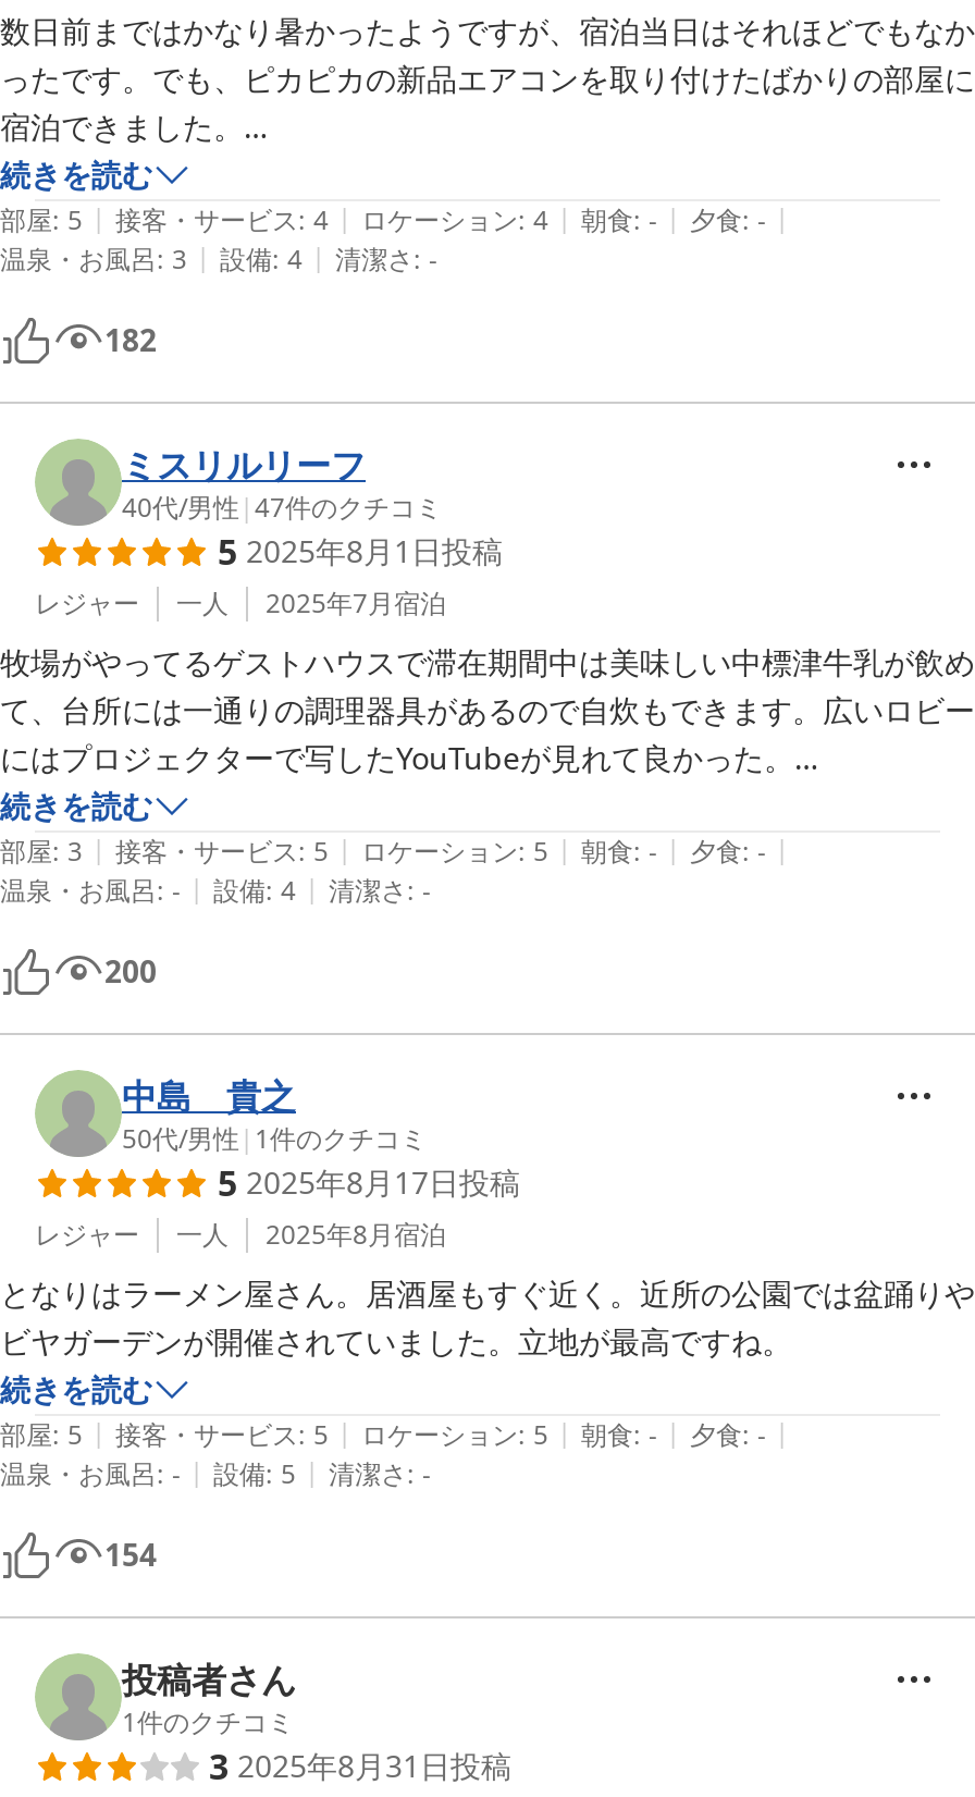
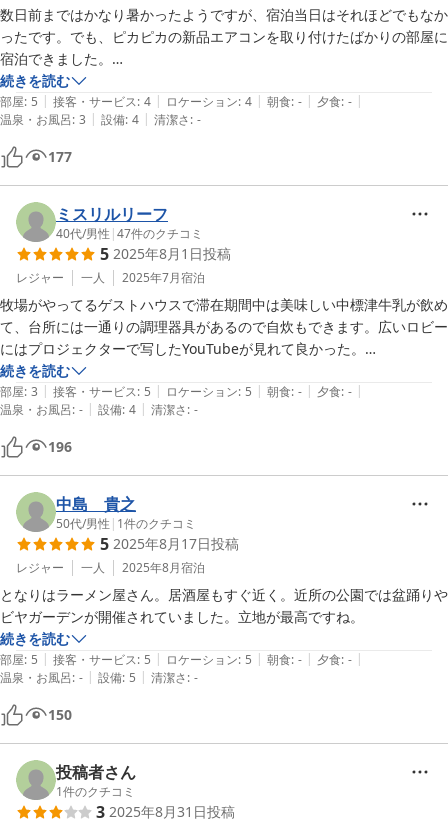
- 182
+ 177

- 200
+ 196

- 154
+ 150
